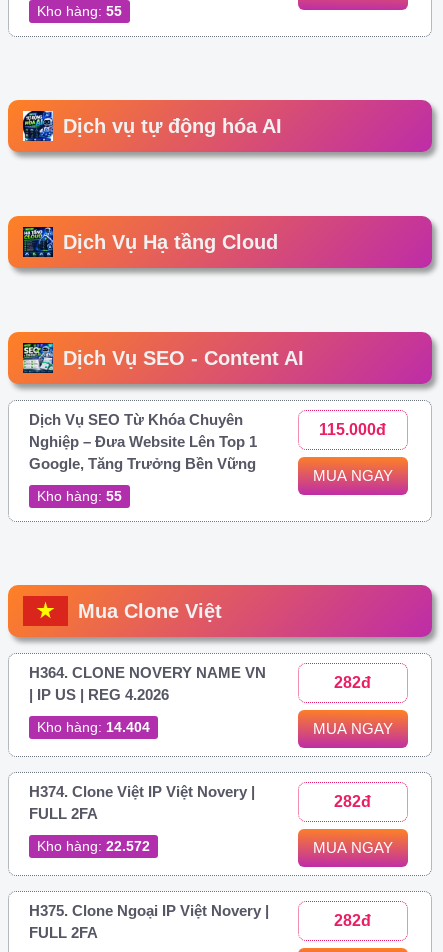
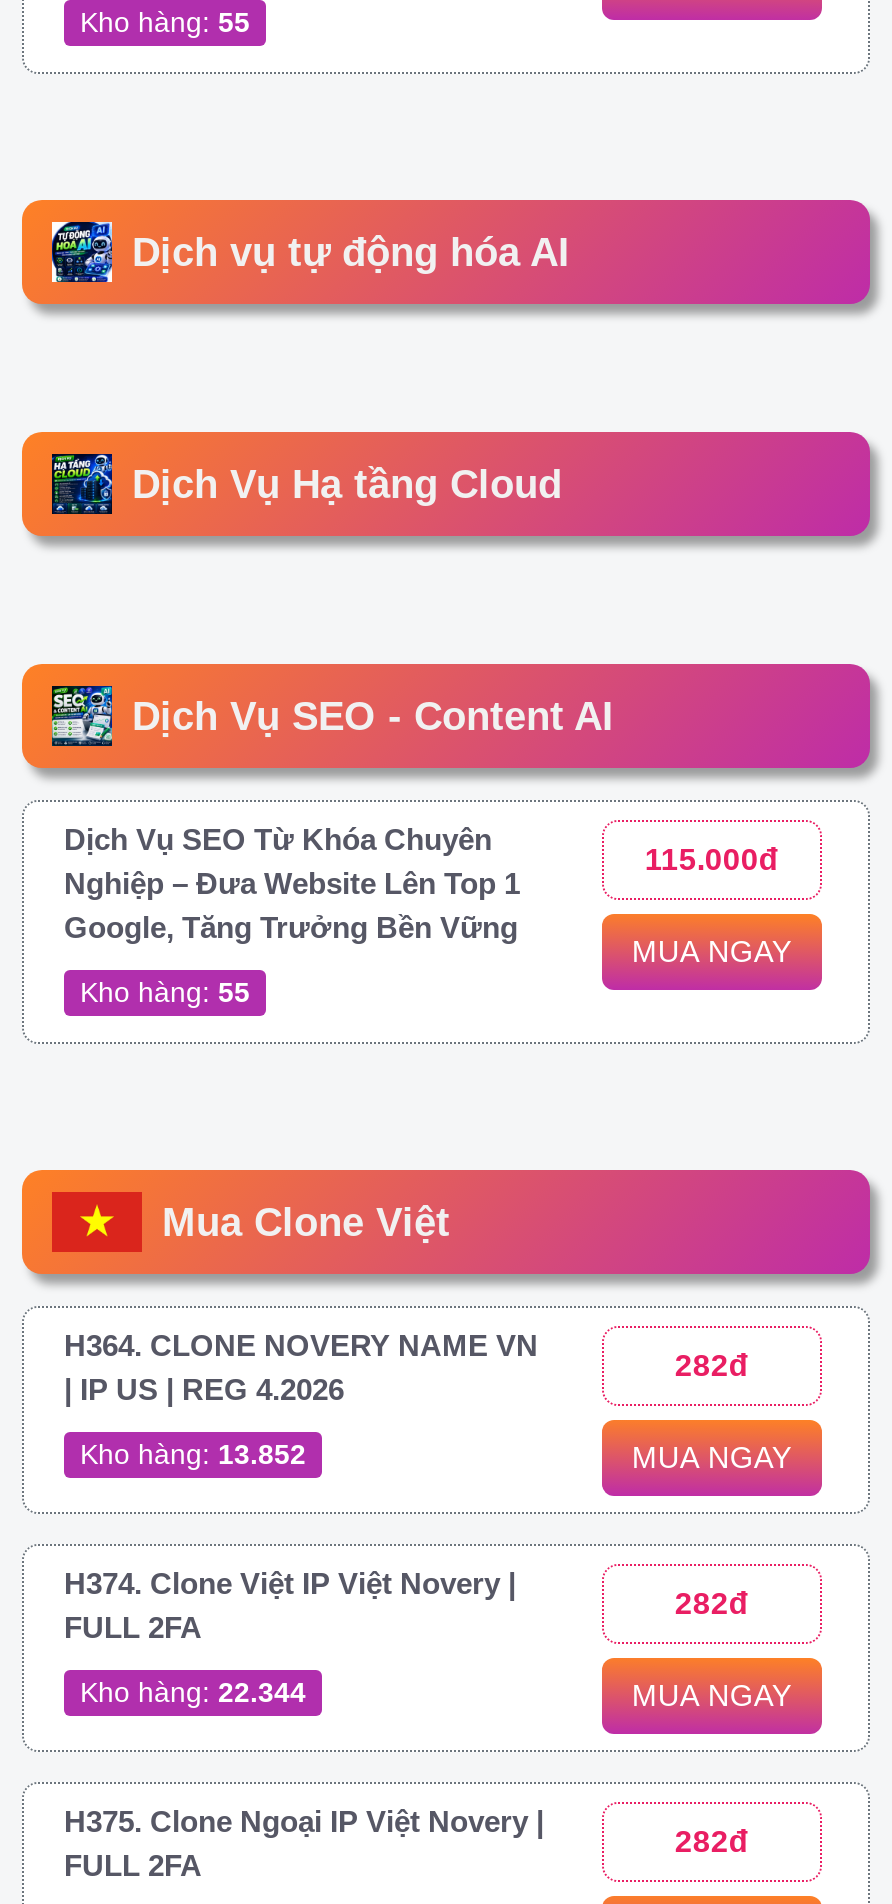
- Kho hàng: 14.404
+ Kho hàng: 13.852

- Kho hàng: 22.572
+ Kho hàng: 22.344
